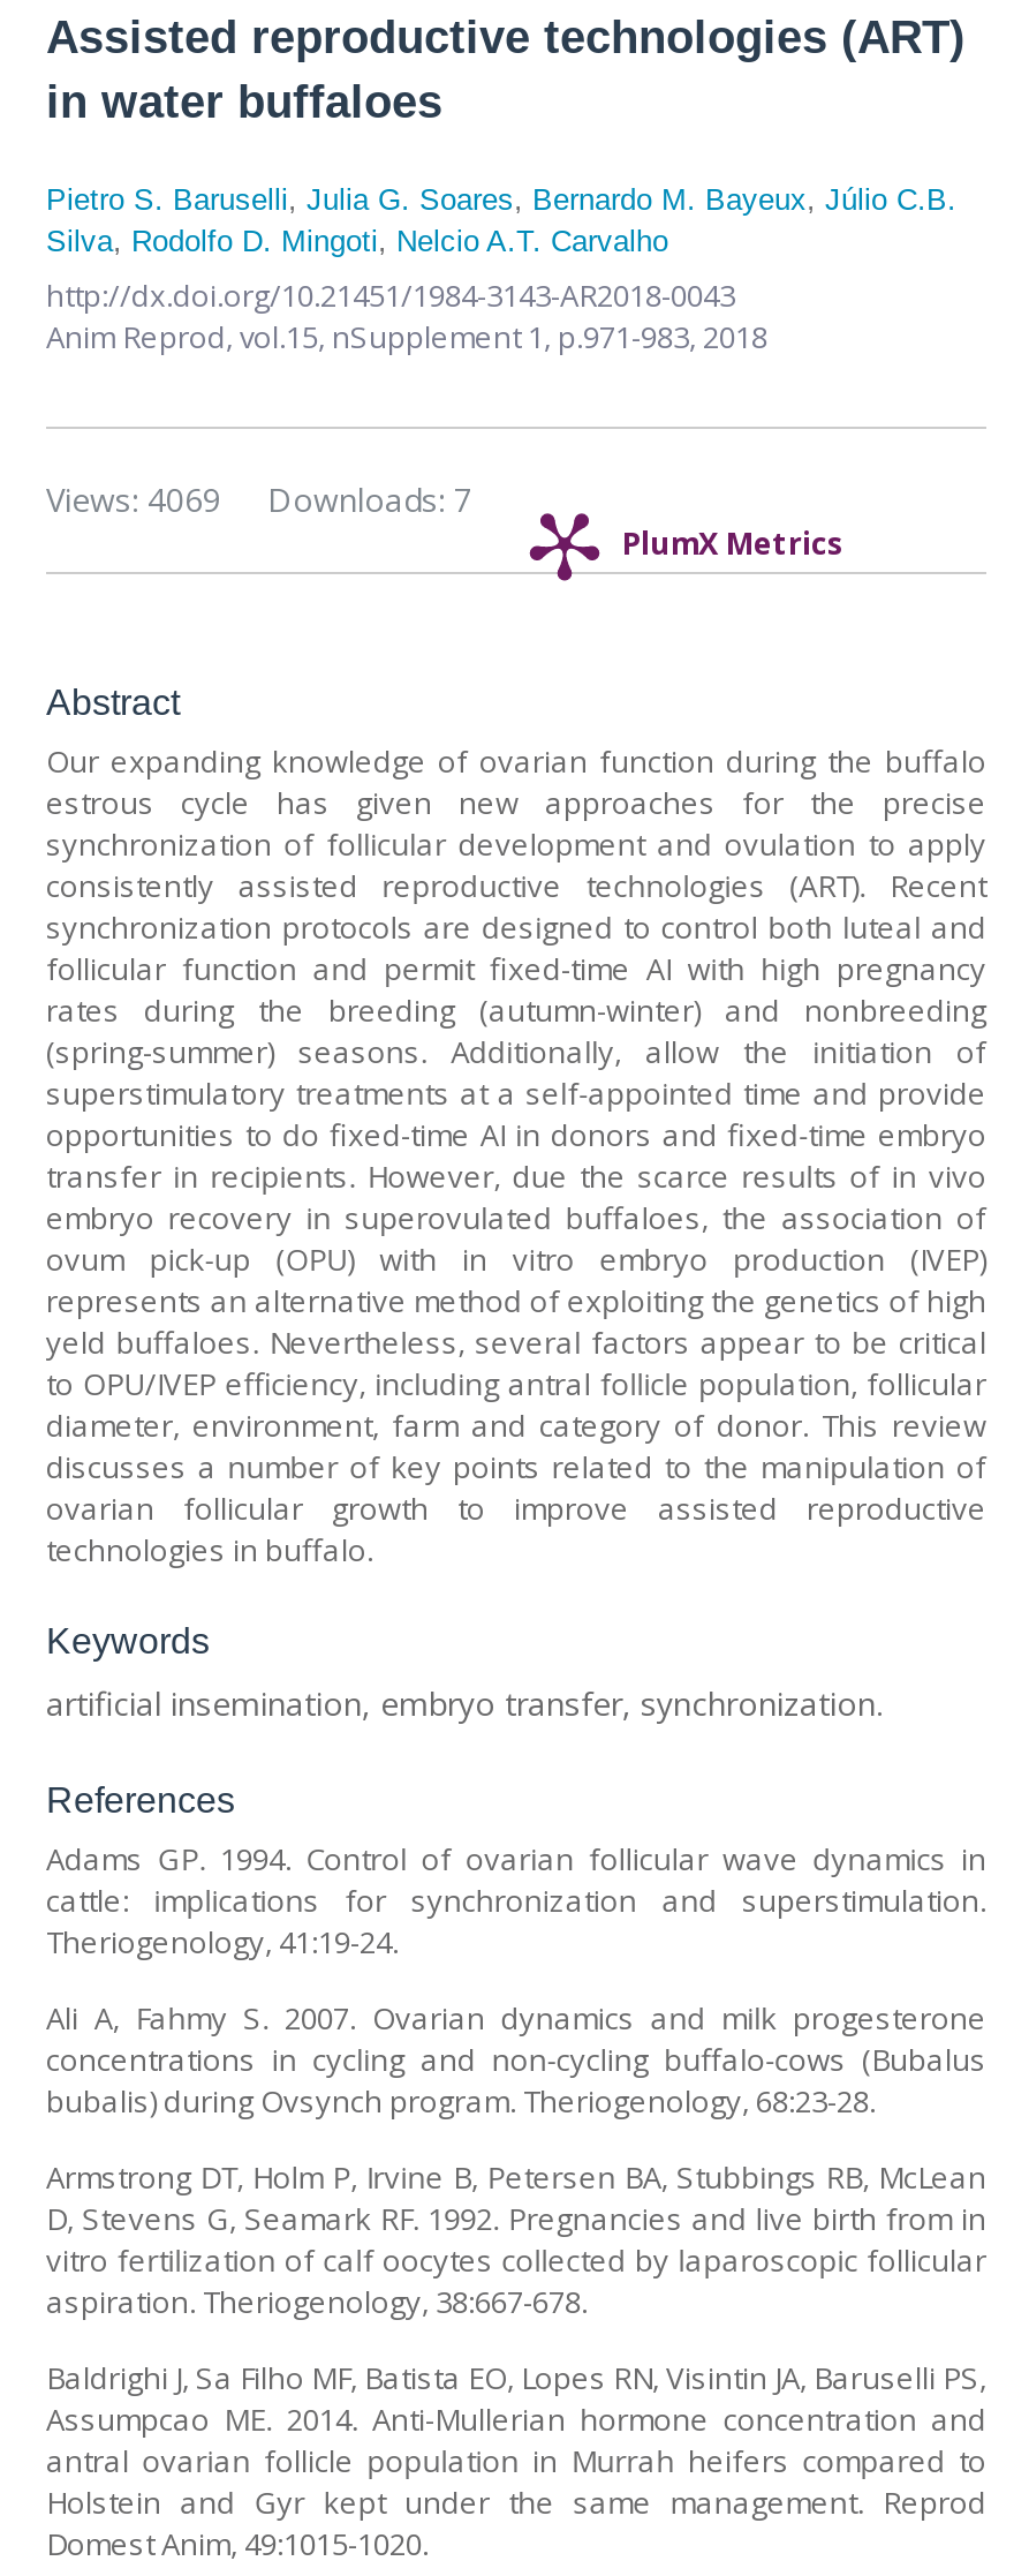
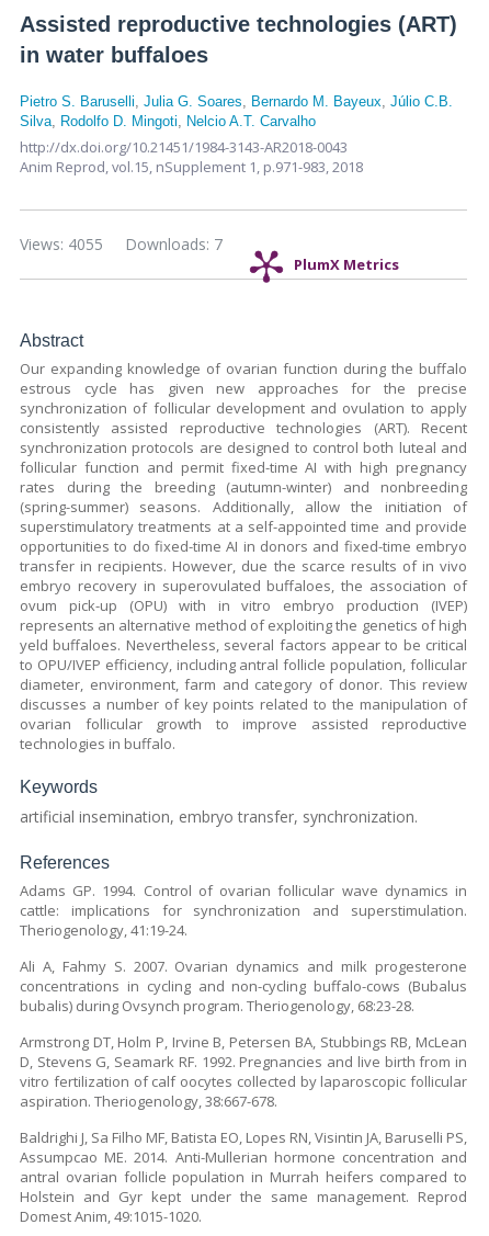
- Views: 4069 Downloads: 7
+ Views: 4055 Downloads: 7
